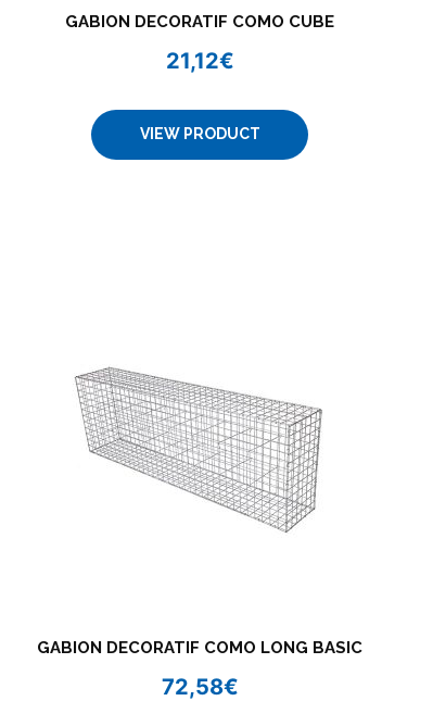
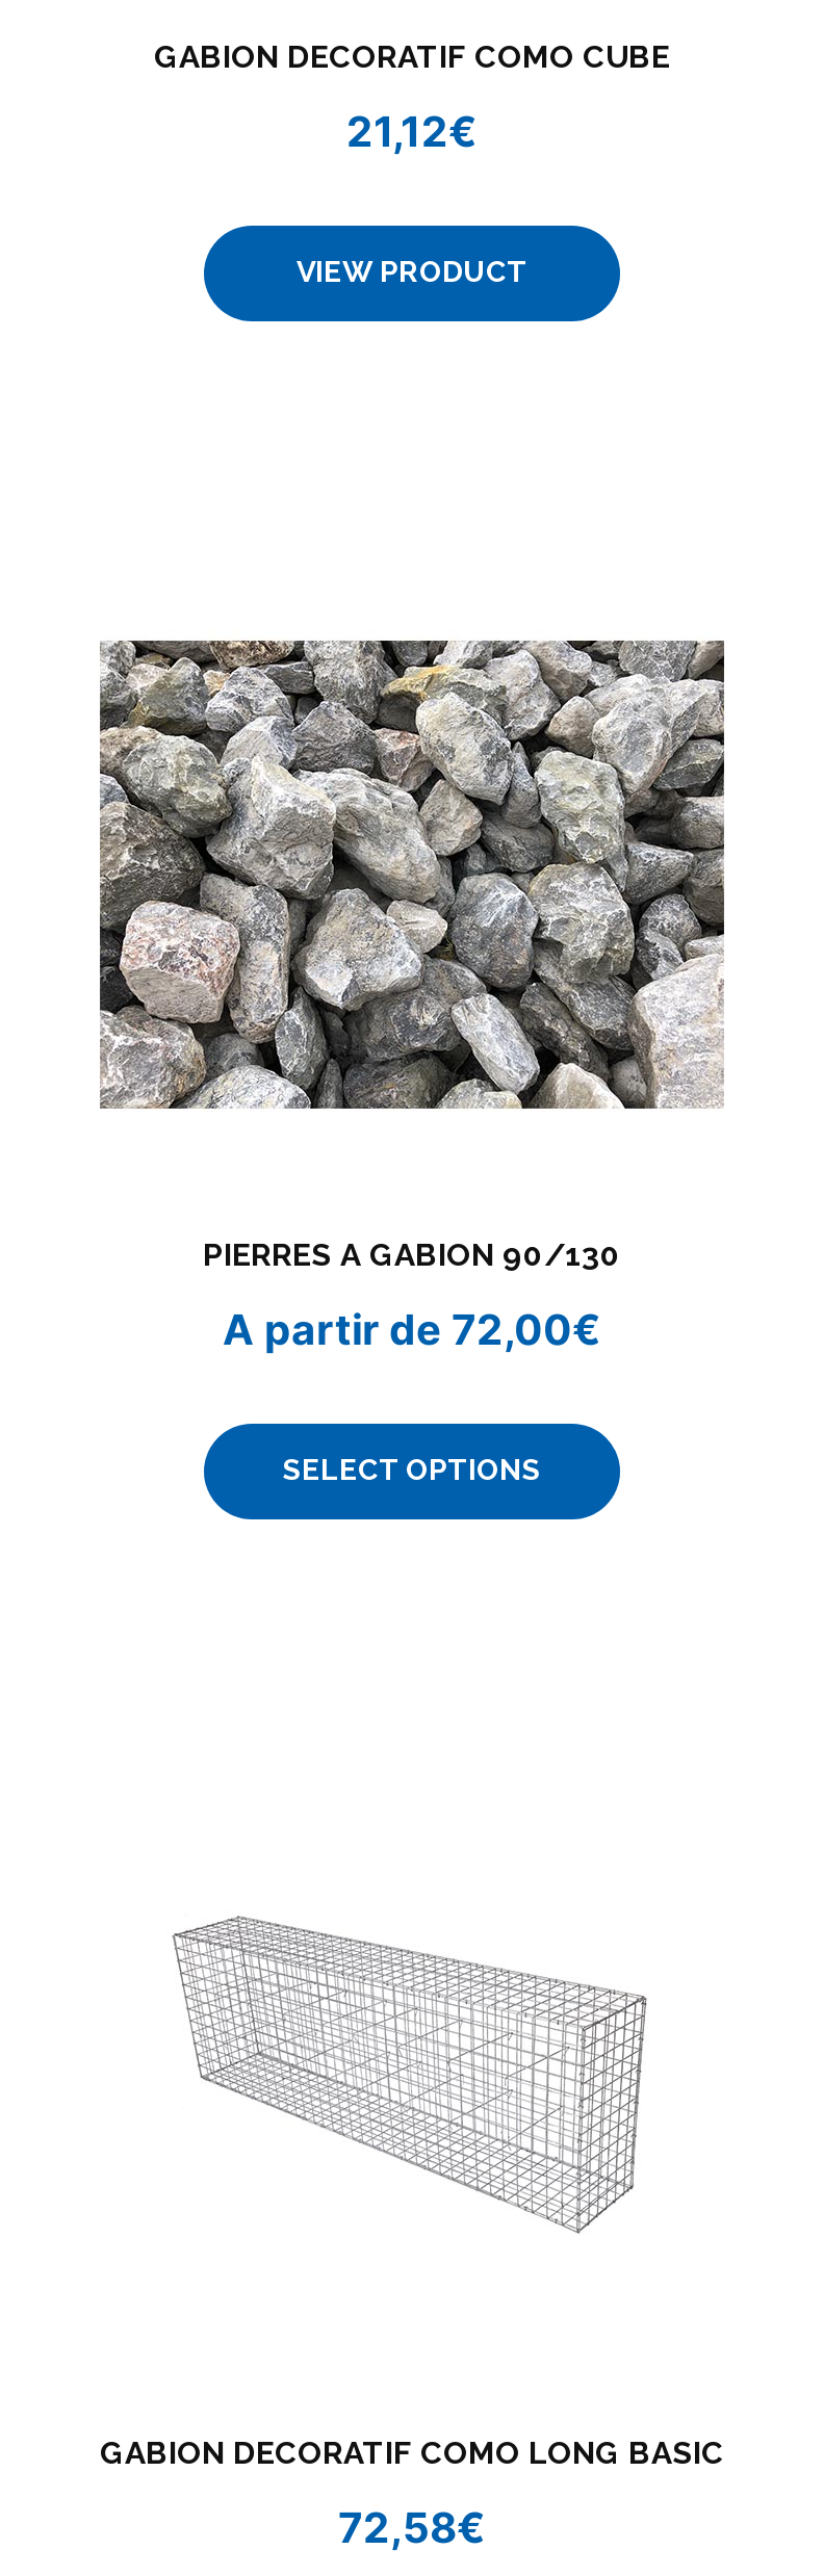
+ [image]

+ PIERRES A GABION 90/130
+ A partir de 72,00€
+ SELECT OPTIONS
